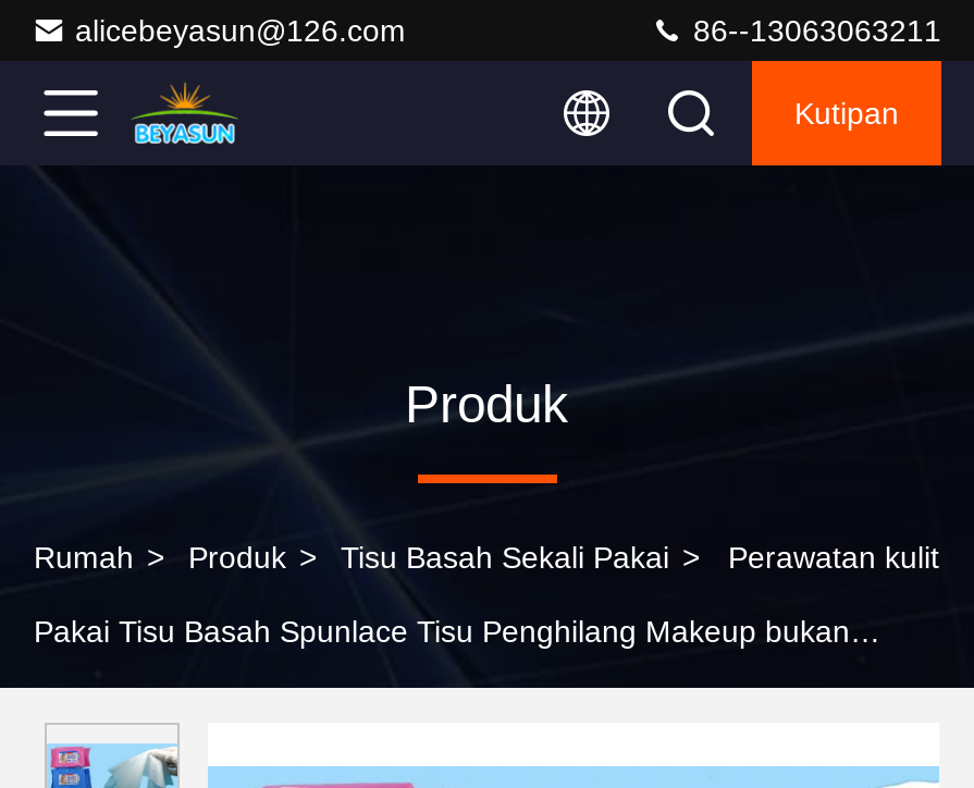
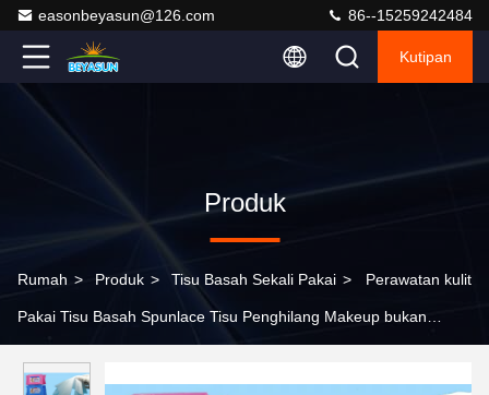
- alicebeyasun@126.com
- 86--13063063211
+ easonbeyasun@126.com
+ 86--15259242484
